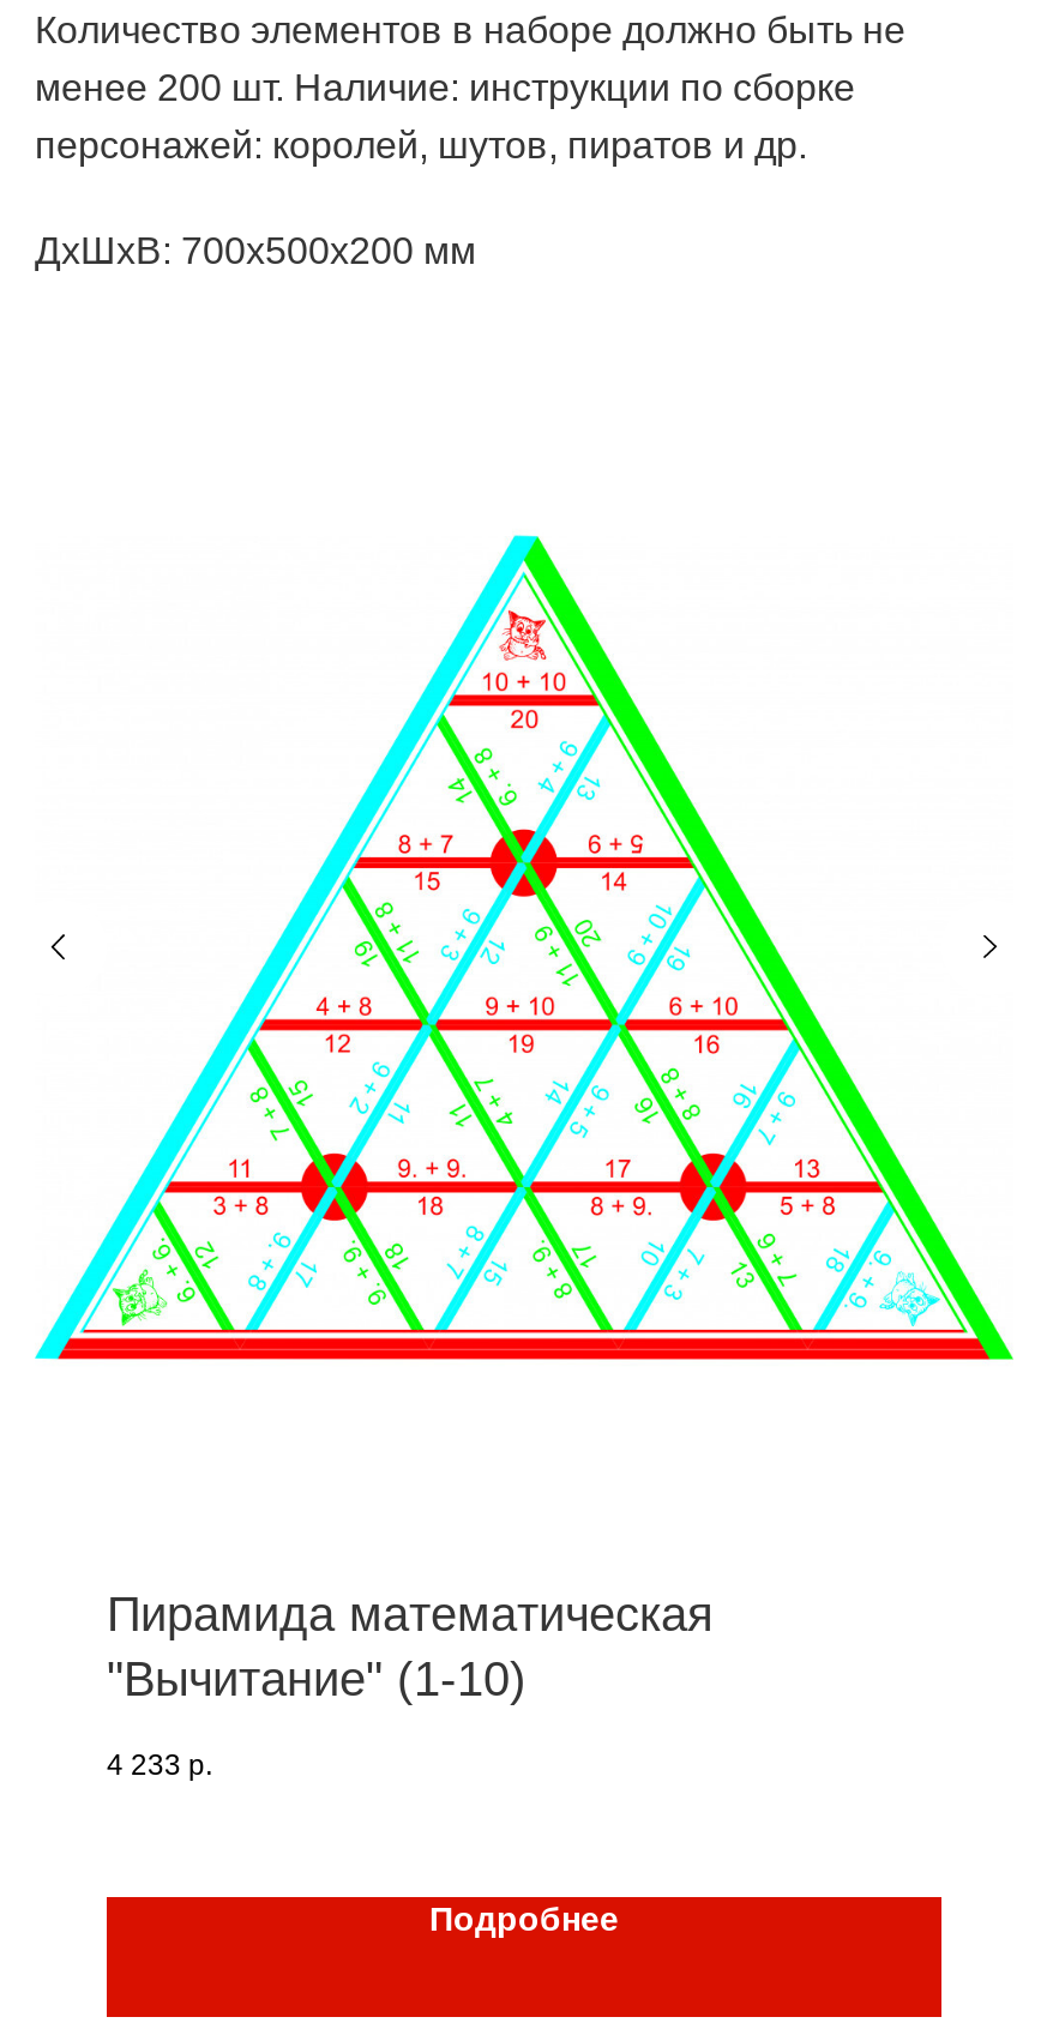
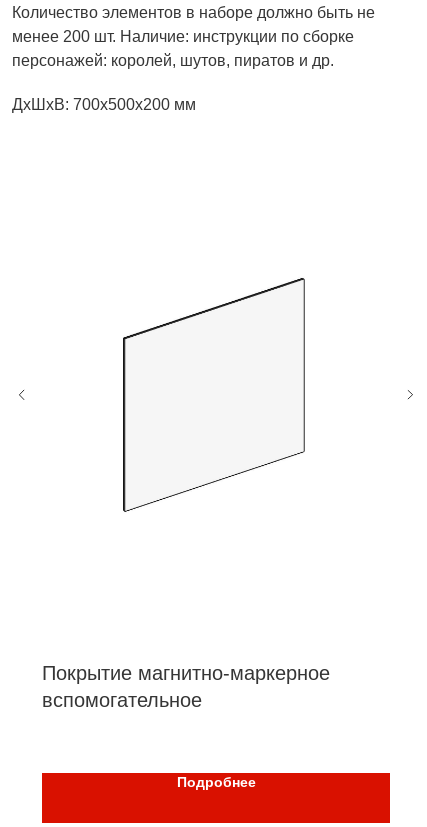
- [image]

- Пирамида математическая
- "Вычитание" (1-10)
- 4 233 р.
+ Покрытие магнитно-маркерное
+ вспомогательное
